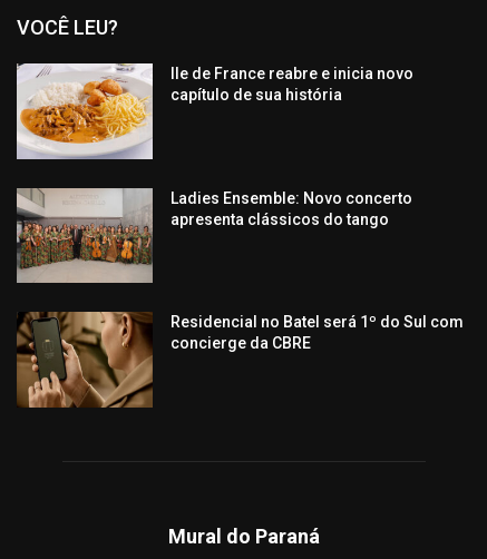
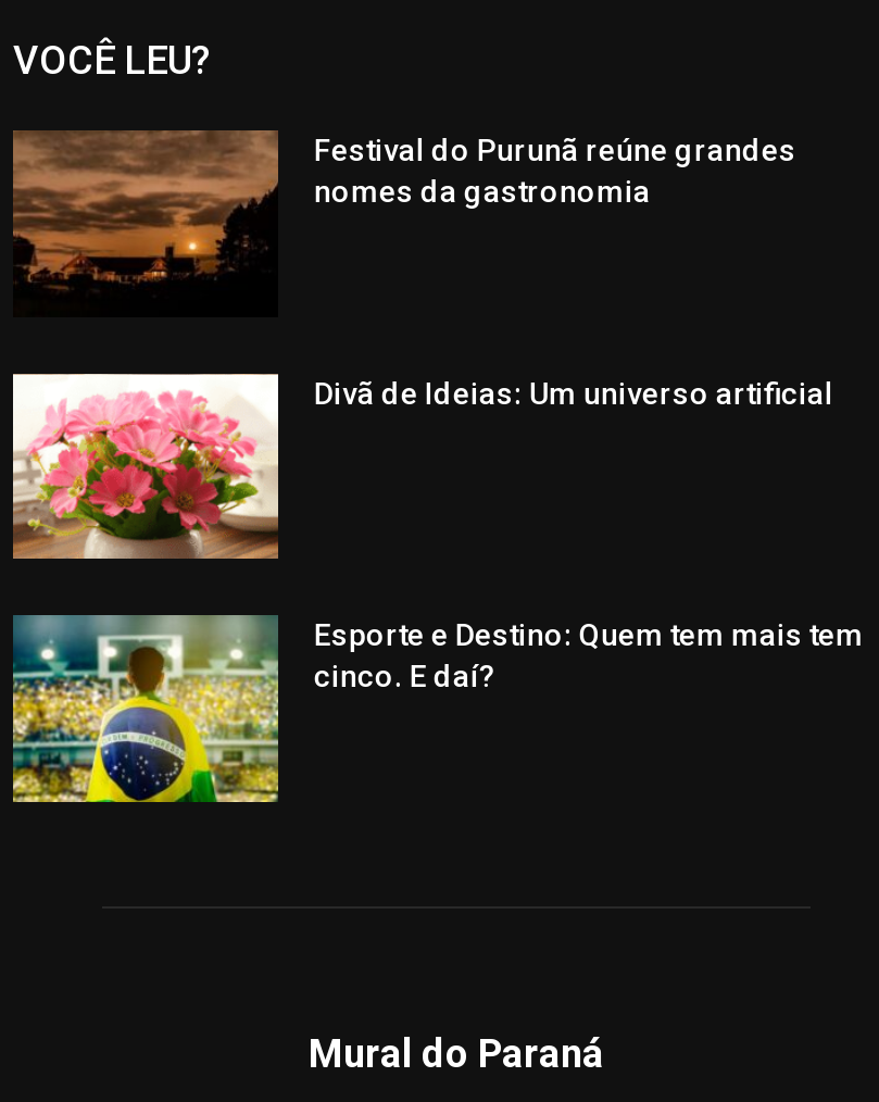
- [image]
- Ile de France reabre e inicia novo
- capítulo de sua história
+ [image]
+ Festival do Purunã reúne grandes
+ nomes da gastronomia

- [image]
- Ladies Ensemble: Novo concerto
- apresenta clássicos do tango
+ [image]
+ Divã de Ideias: Um universo artificial

- [image]
- Residencial no Batel será 1º do Sul com
- concierge da CBRE
+ [image]
+ Esporte e Destino: Quem tem mais tem
+ cinco. E daí?
